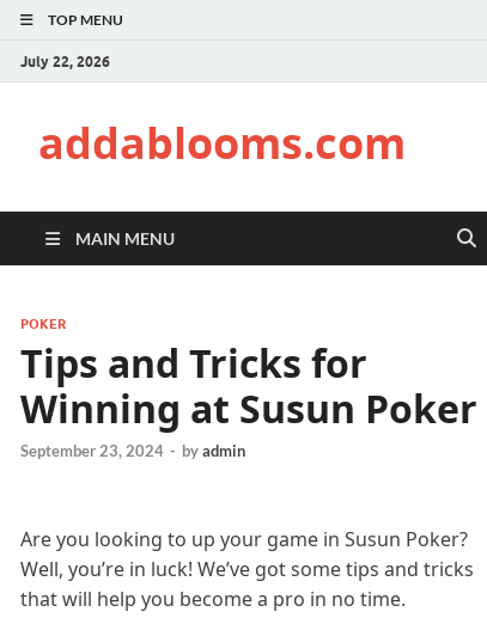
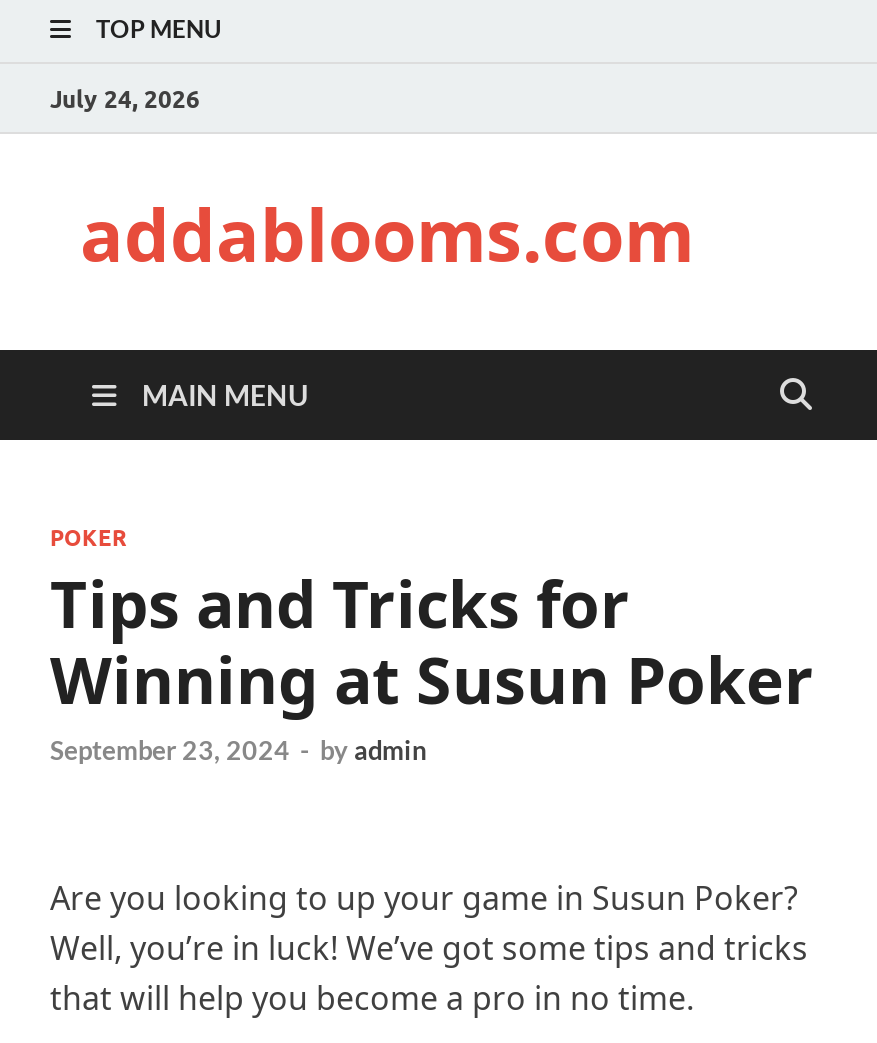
- July 22, 2026
+ July 24, 2026
